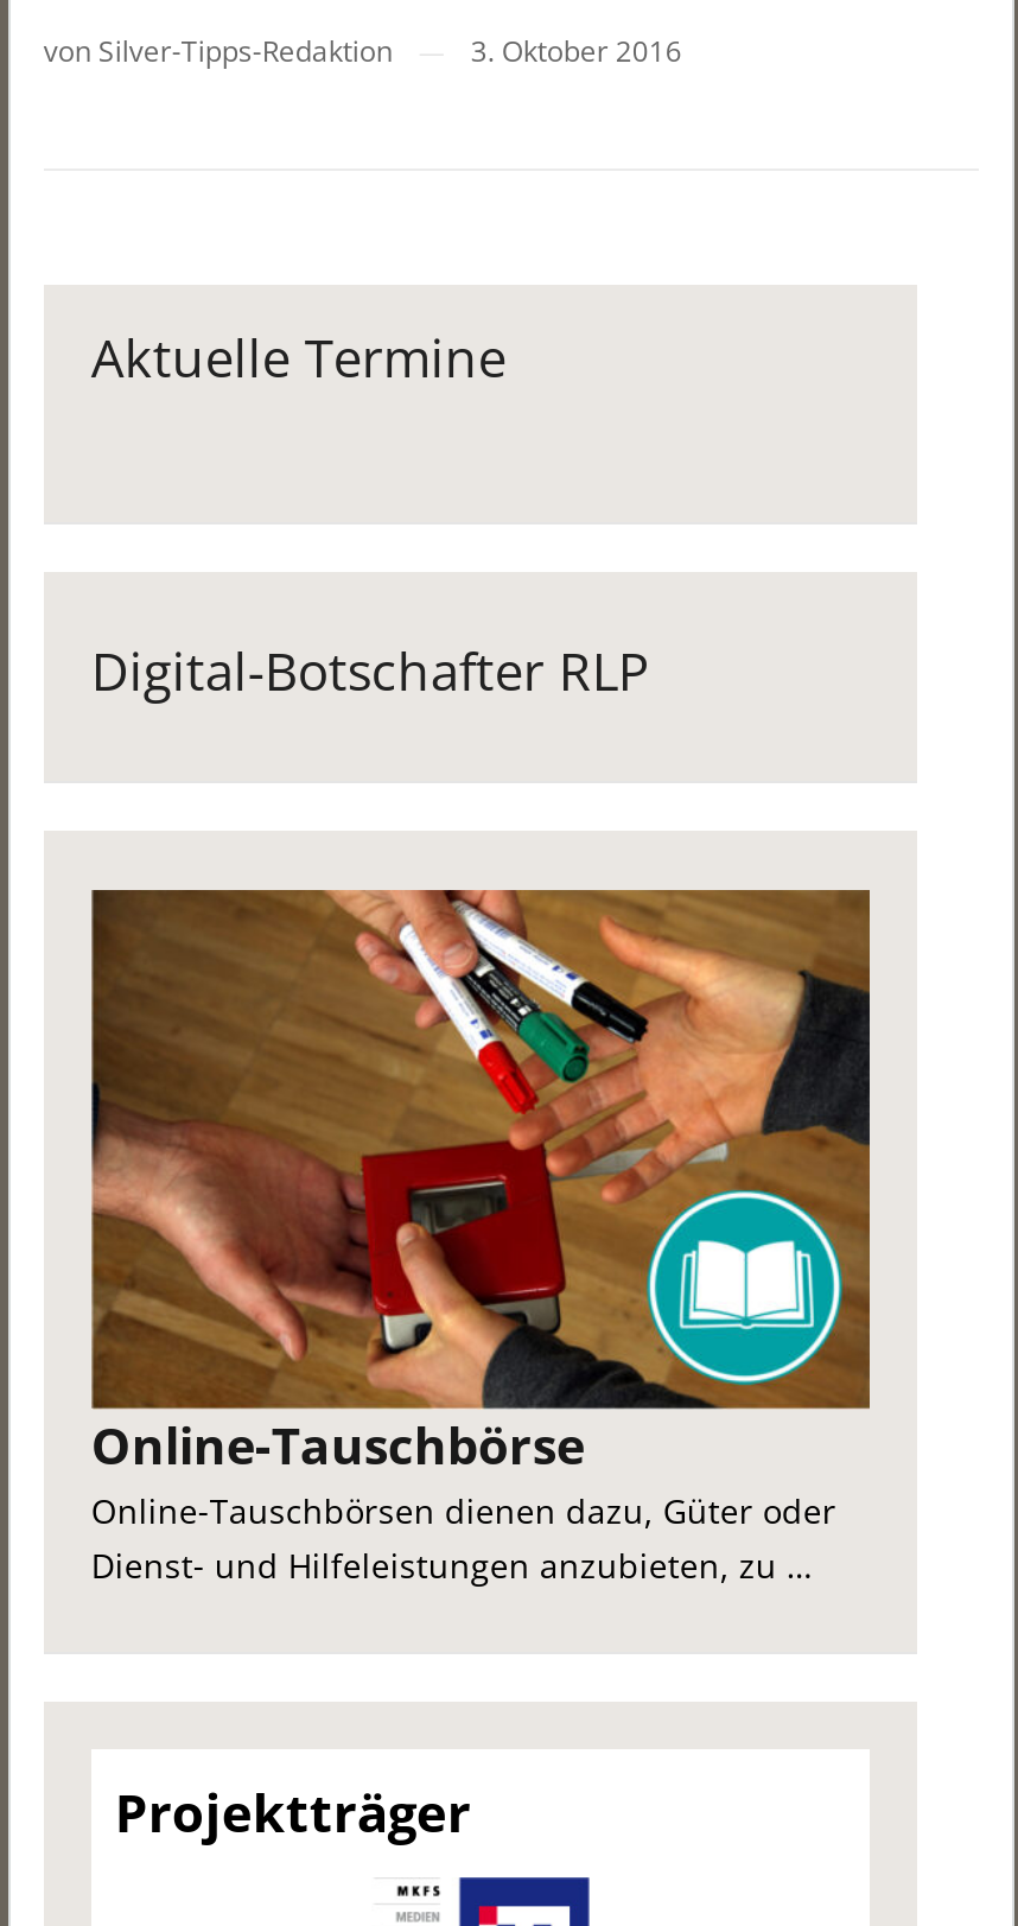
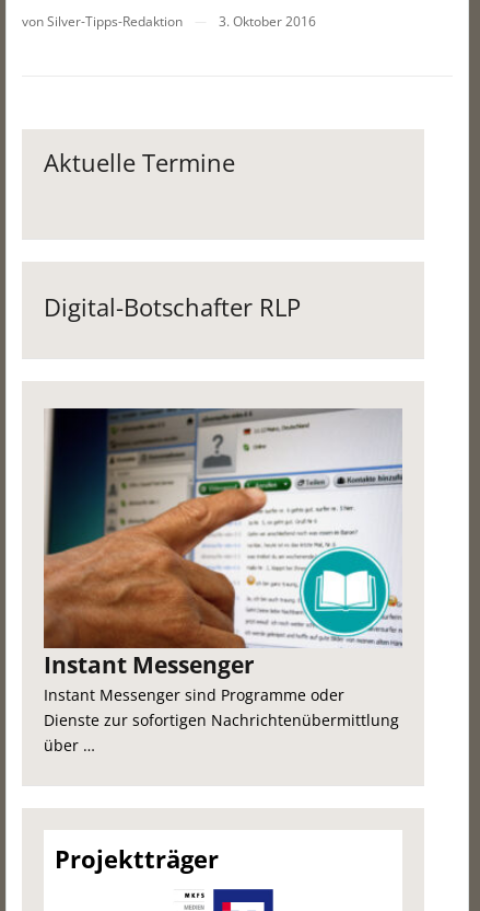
- [image]
- Online-Tauschbörse
- Online-Tauschbörsen dienen dazu, Güter oder
- Dienst- und Hilfeleistungen anzubieten, zu …
+ [image]
+ Instant Messenger
+ Instant Messenger sind Programme oder
+ Dienste zur sofortigen Nachrichtenübermittlung
+ über …
